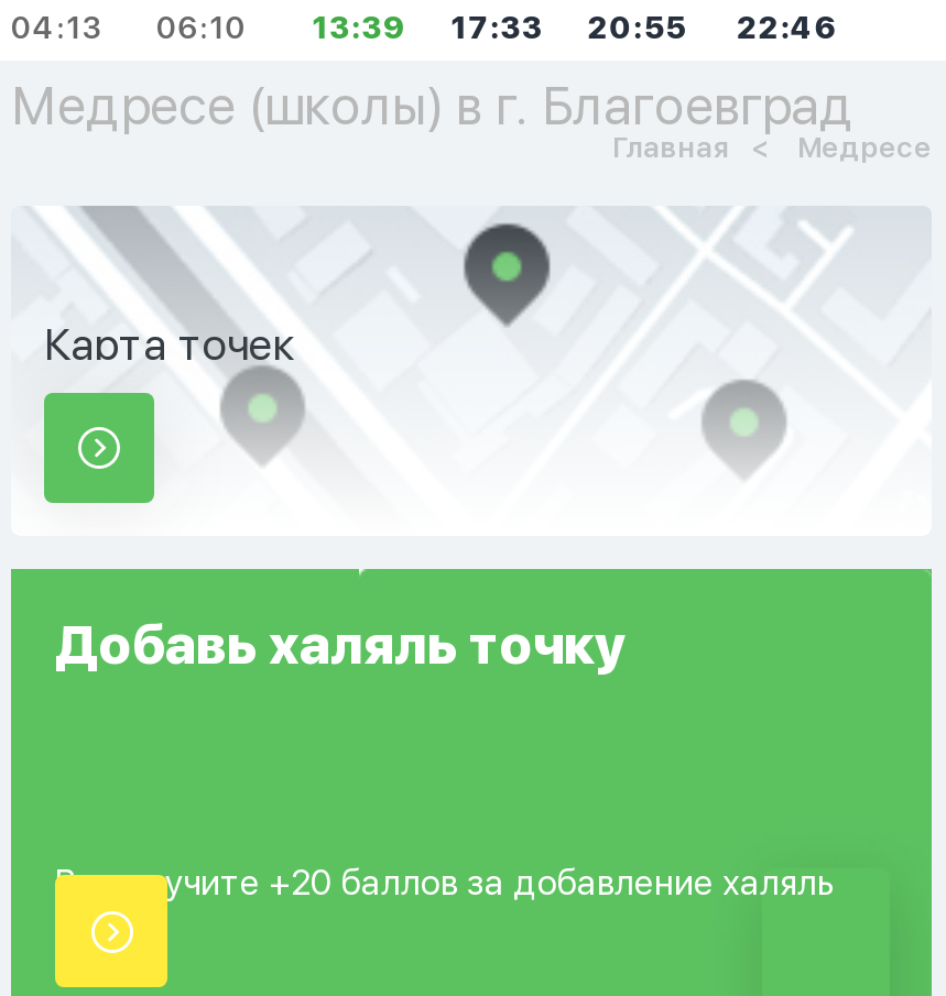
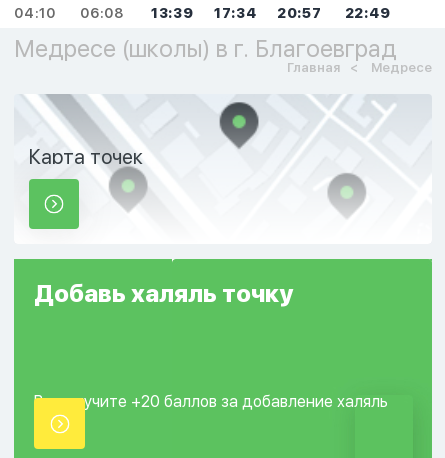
- 04:13
+ 04:10

- 06:10
+ 06:08

- 17:33
+ 17:34

- 20:55
+ 20:57

- 22:46
+ 22:49
